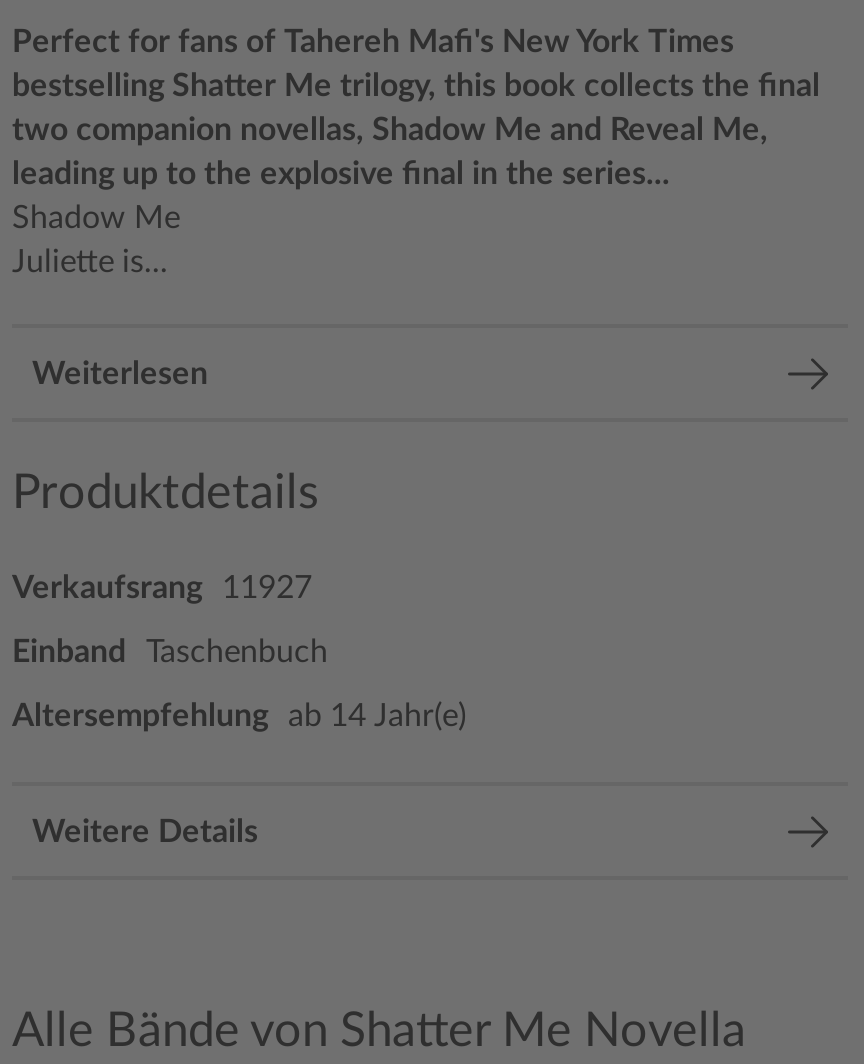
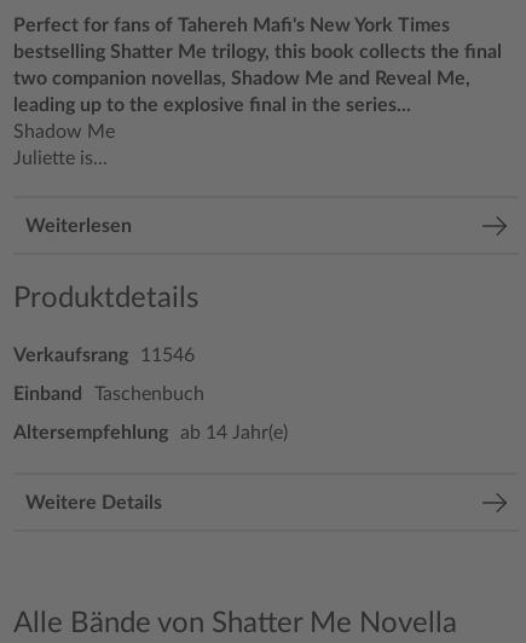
- Verkaufsrang 11927
+ Verkaufsrang 11546
